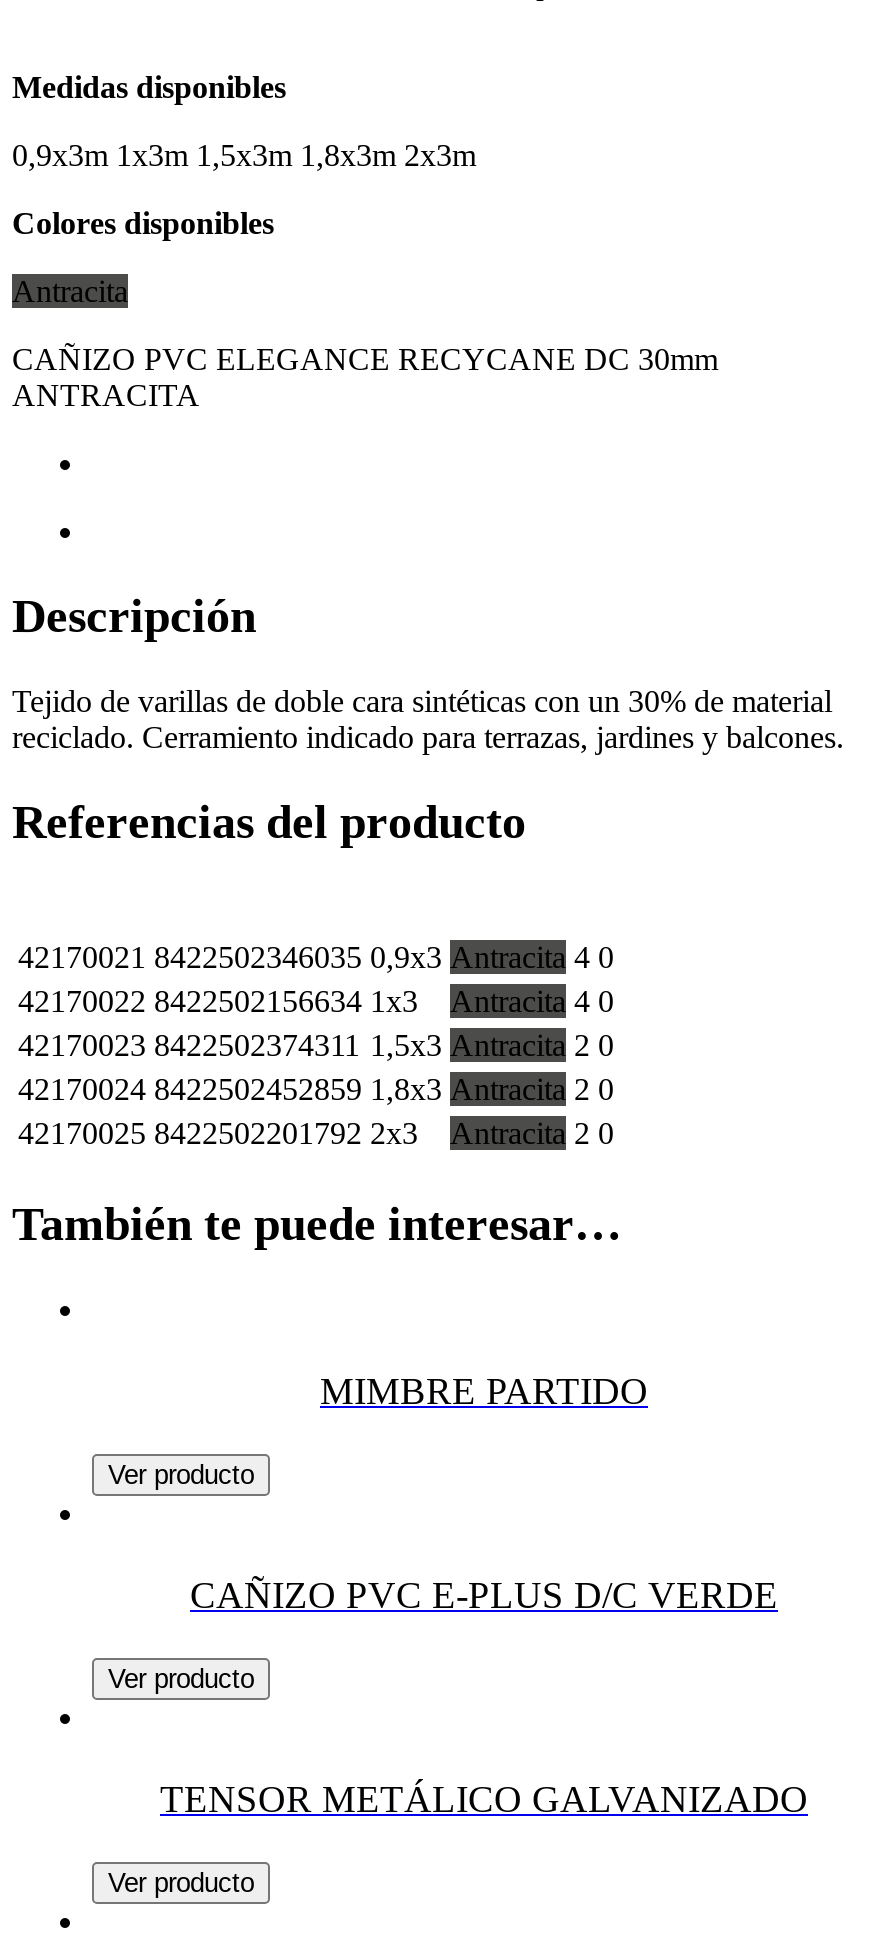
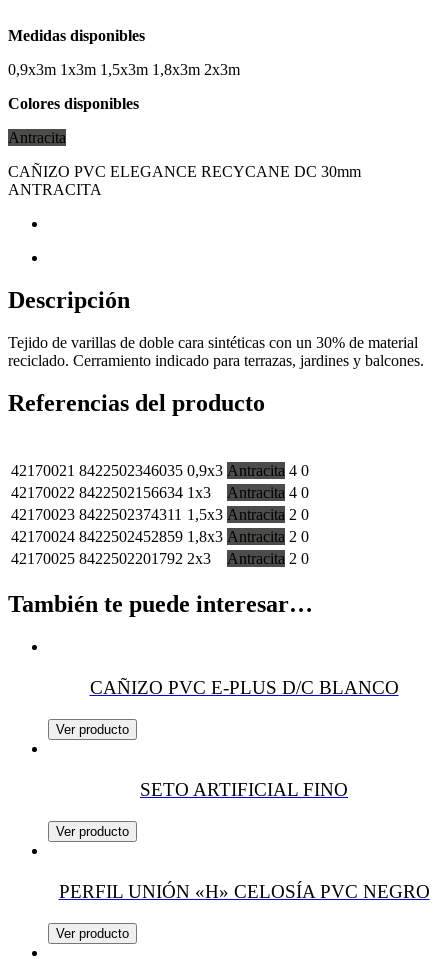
- MIMBRE PARTIDO
+ CAÑIZO PVC E-PLUS D/C BLANCO

- CAÑIZO PVC E-PLUS D/C VERDE
+ SETO ARTIFICIAL FINO

- TENSOR METÁLICO GALVANIZADO
+ PERFIL UNIÓN «H» CELOSÍA PVC NEGRO
